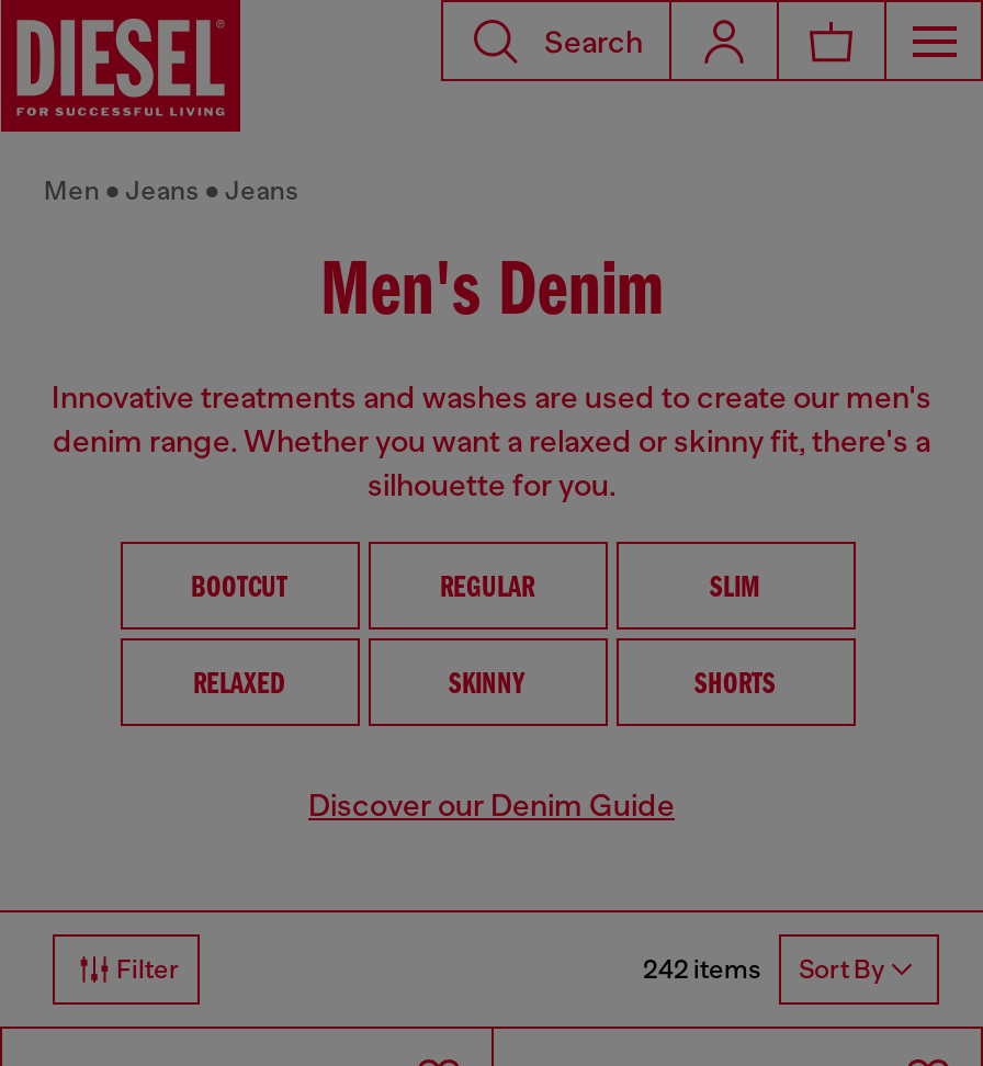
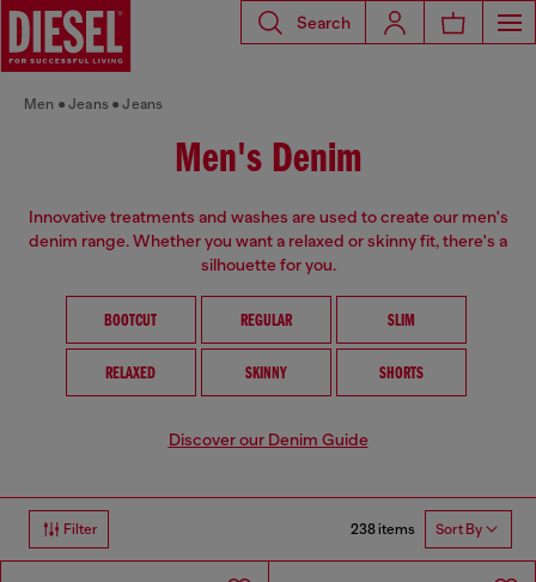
- 242 items Sort By
+ 238 items Sort By
